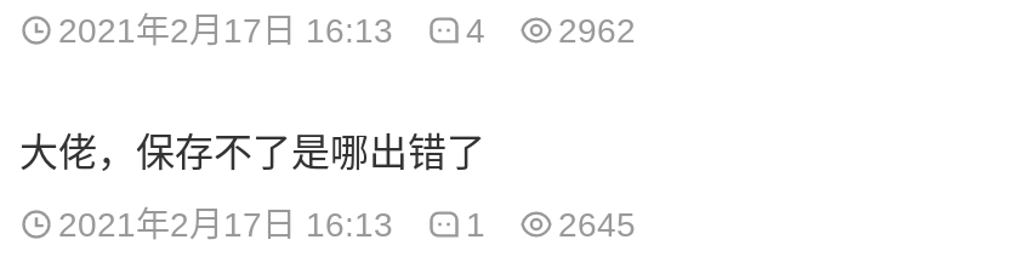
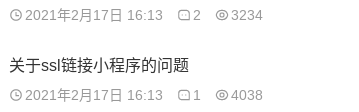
- 4
- 2962
+ 2
+ 3234

- 大佬，保存不了是哪出错了
+ 关于ssl链接小程序的问题

- 2021年2月17日 16:13 1 2645
+ 2021年2月17日 16:13 1 4038
